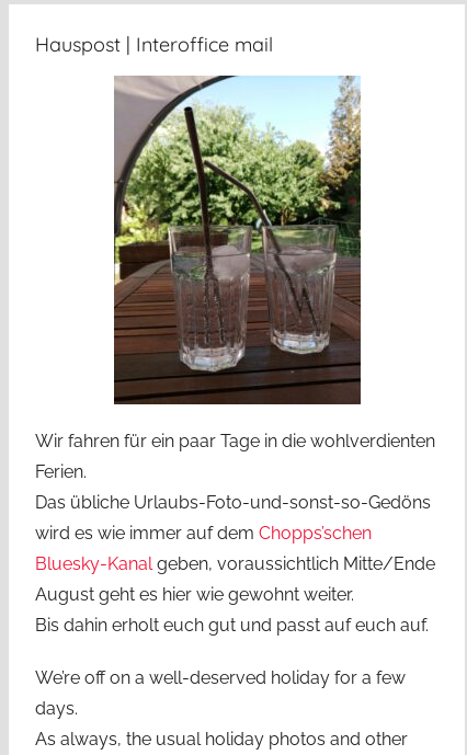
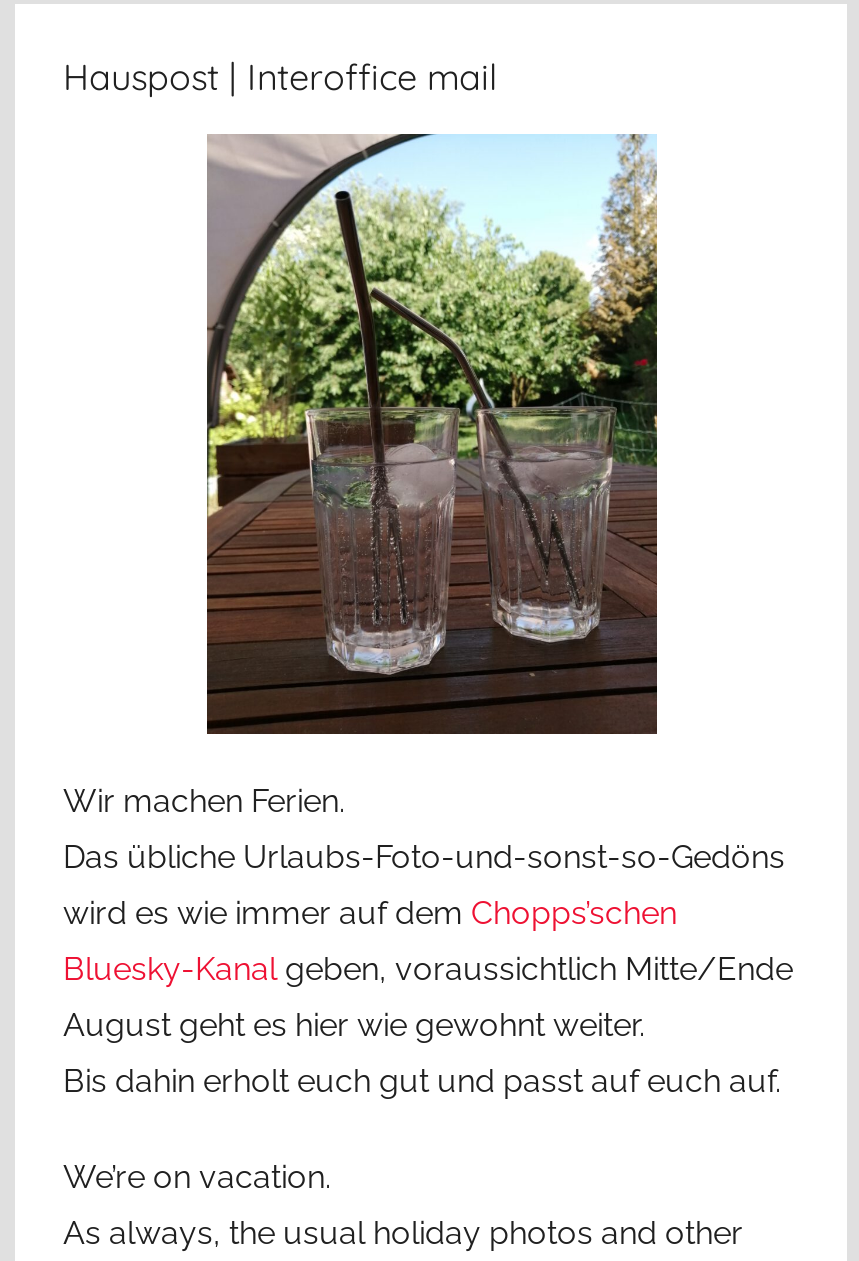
- Wir fahren für ein paar Tage in die wohlverdienten
- Ferien.
+ Wir machen Ferien.

- We’re off on a well-deserved holiday for a few
- days.
+ We’re on vacation.
